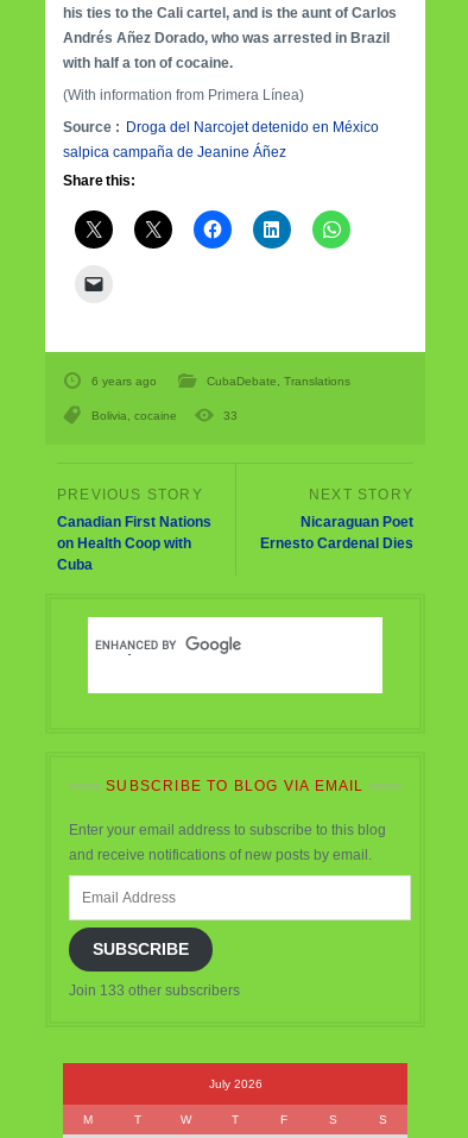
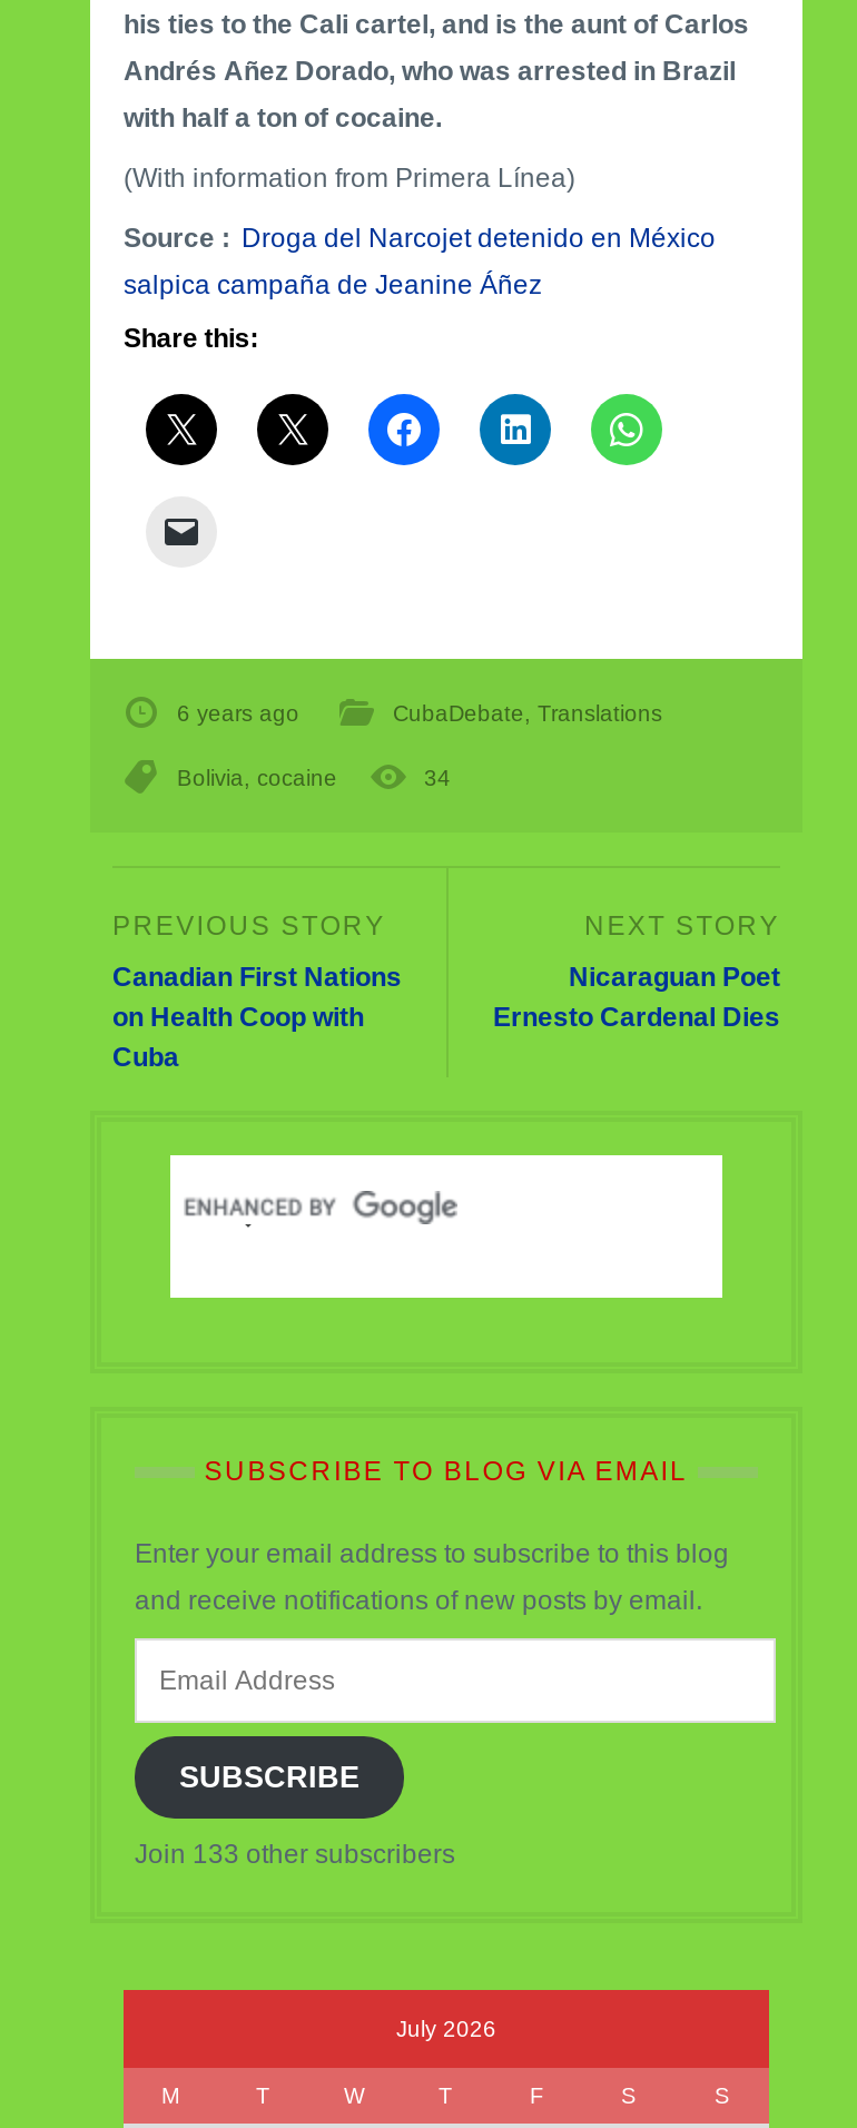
- 33
+ 34
